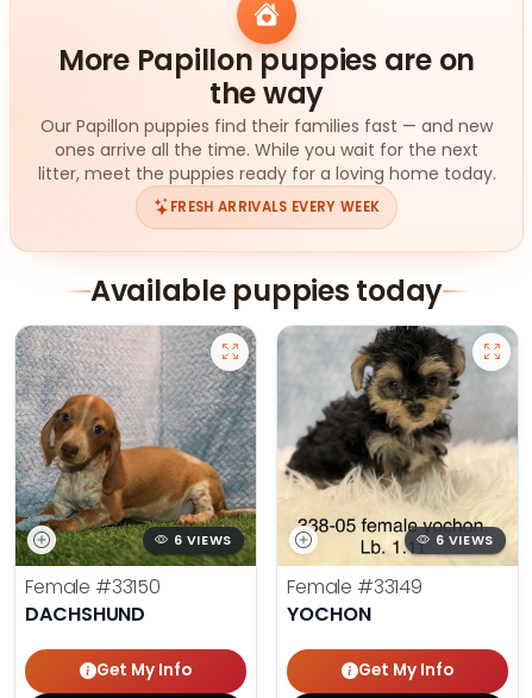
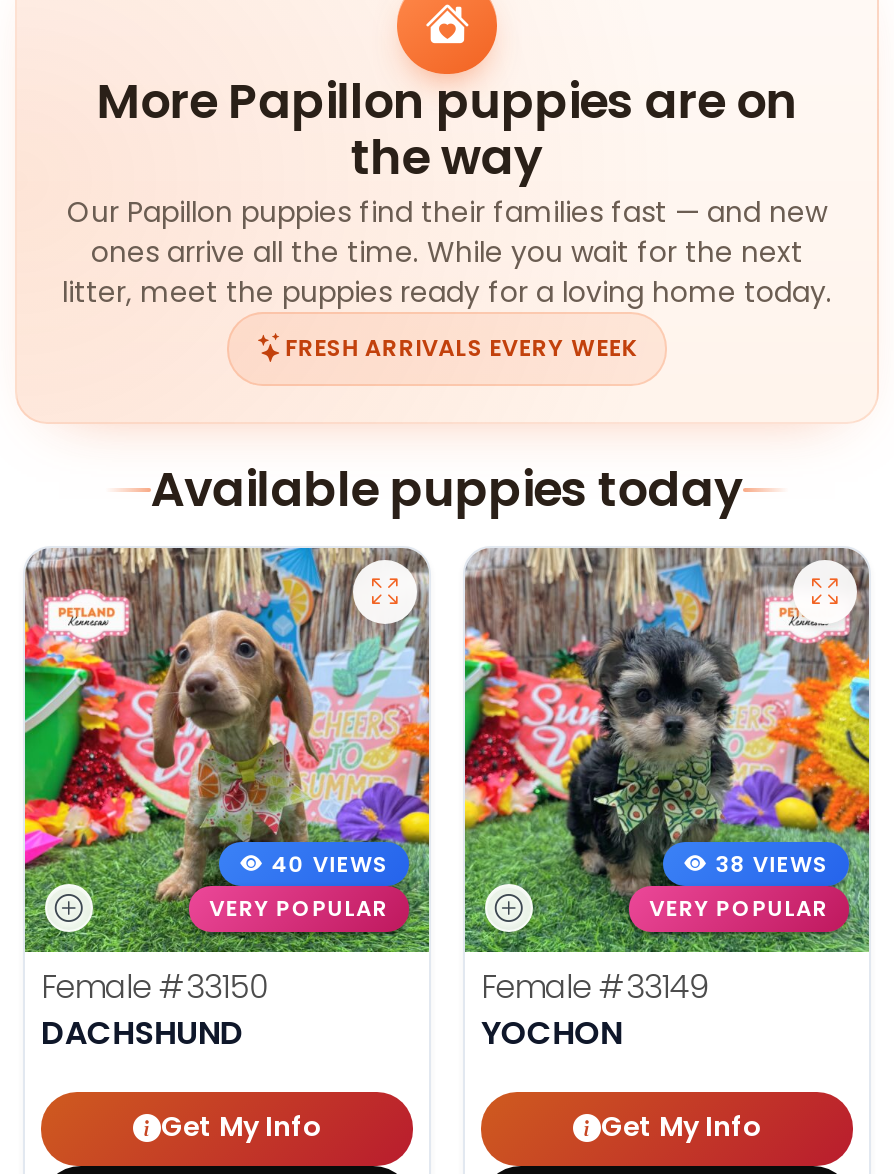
- [image]
- 6 VIEWS
+ [image]
+ 40 VIEWS
+ VERY POPULAR

- [image]
- 6 VIEWS
+ [image]
+ 38 VIEWS
+ VERY POPULAR
